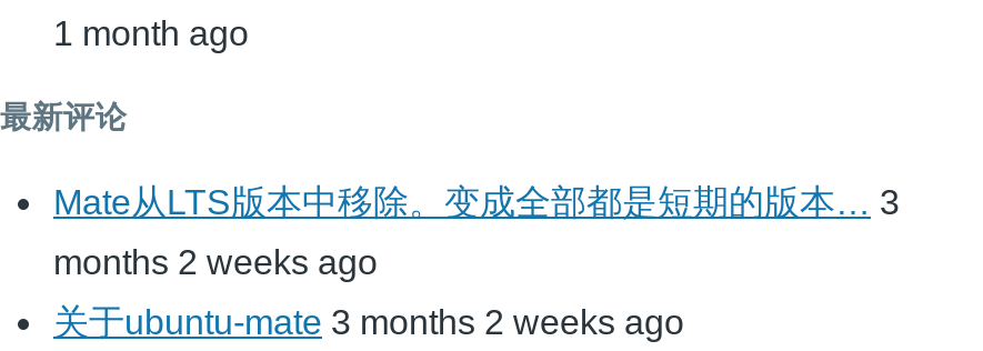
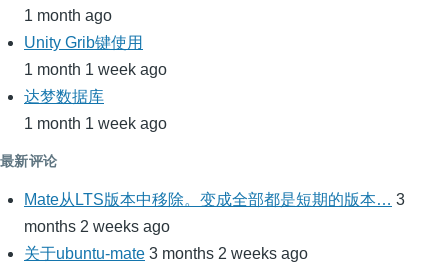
+ Unity Grib键使用
+ 1 month 1 week ago
+ 达梦数据库
+ 1 month 1 week ago
